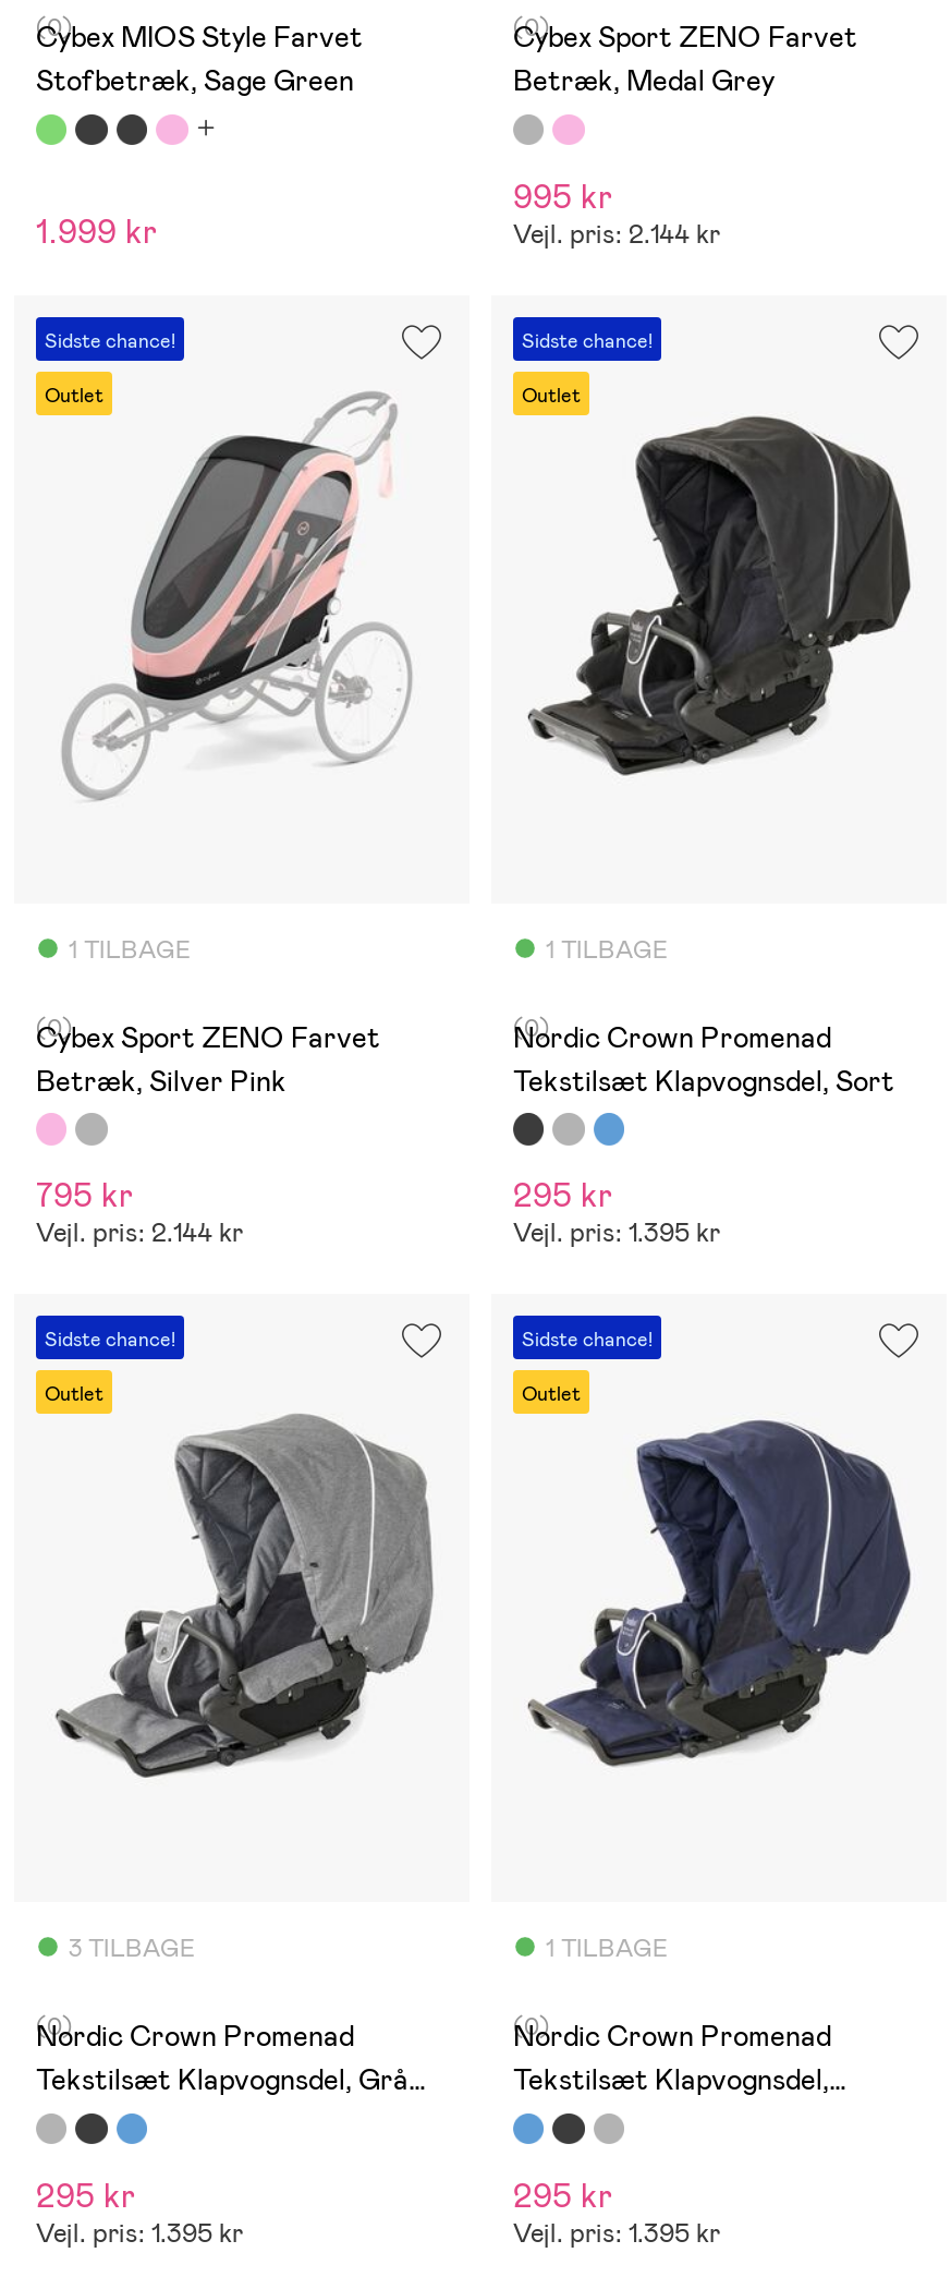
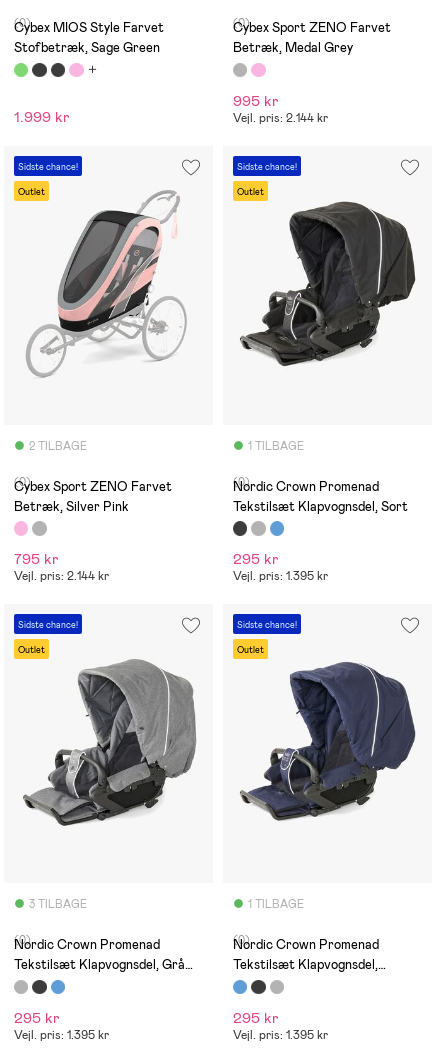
- 1 TILBAGE
+ 2 TILBAGE
